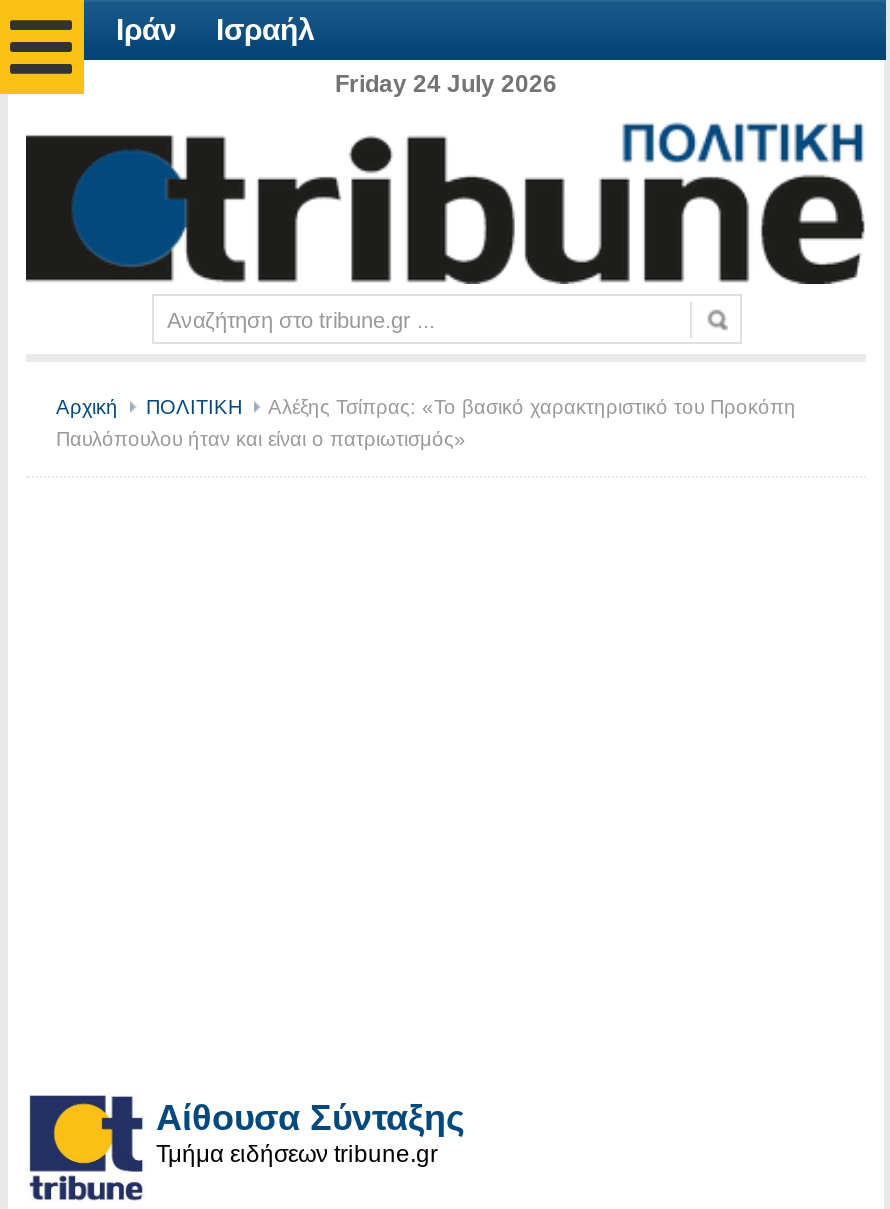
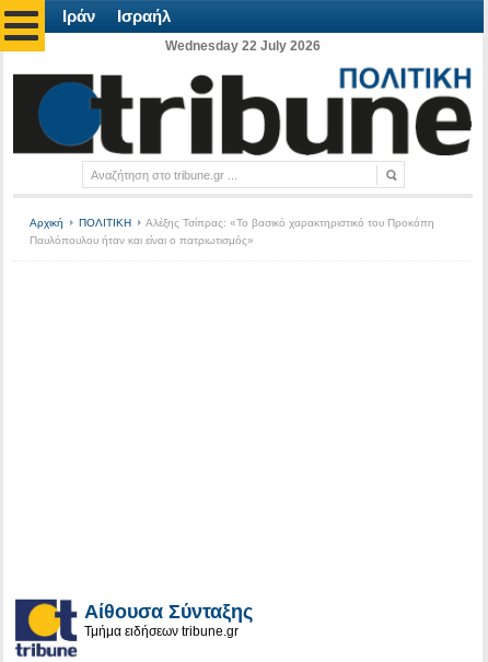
- Friday 24 July 2026
+ Wednesday 22 July 2026
